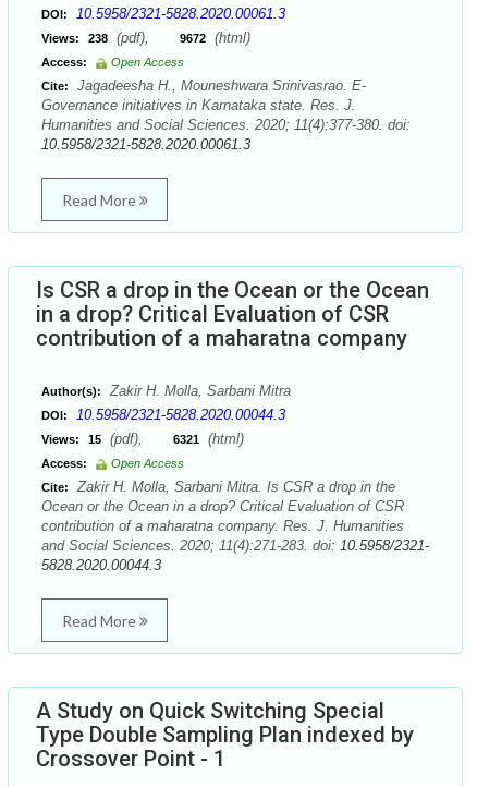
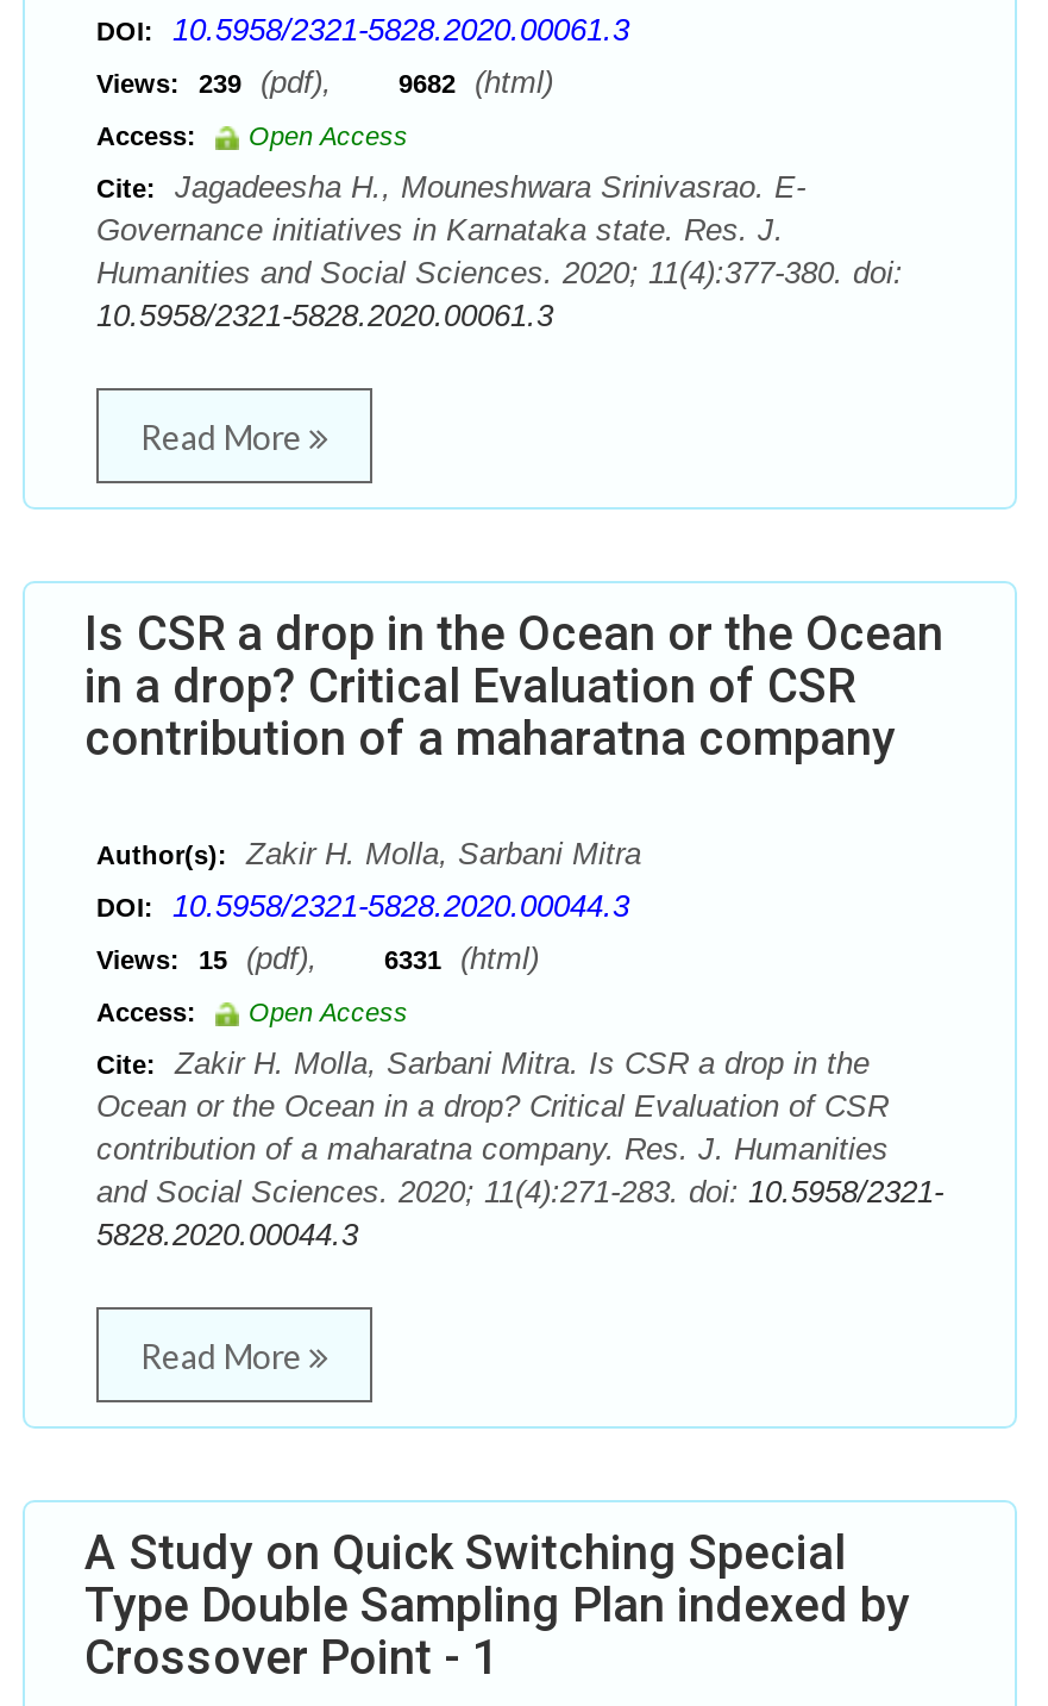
- Views: 238 (pdf), 9672 (html)
+ Views: 239 (pdf), 9682 (html)

- Views: 15 (pdf), 6321 (html)
+ Views: 15 (pdf), 6331 (html)
